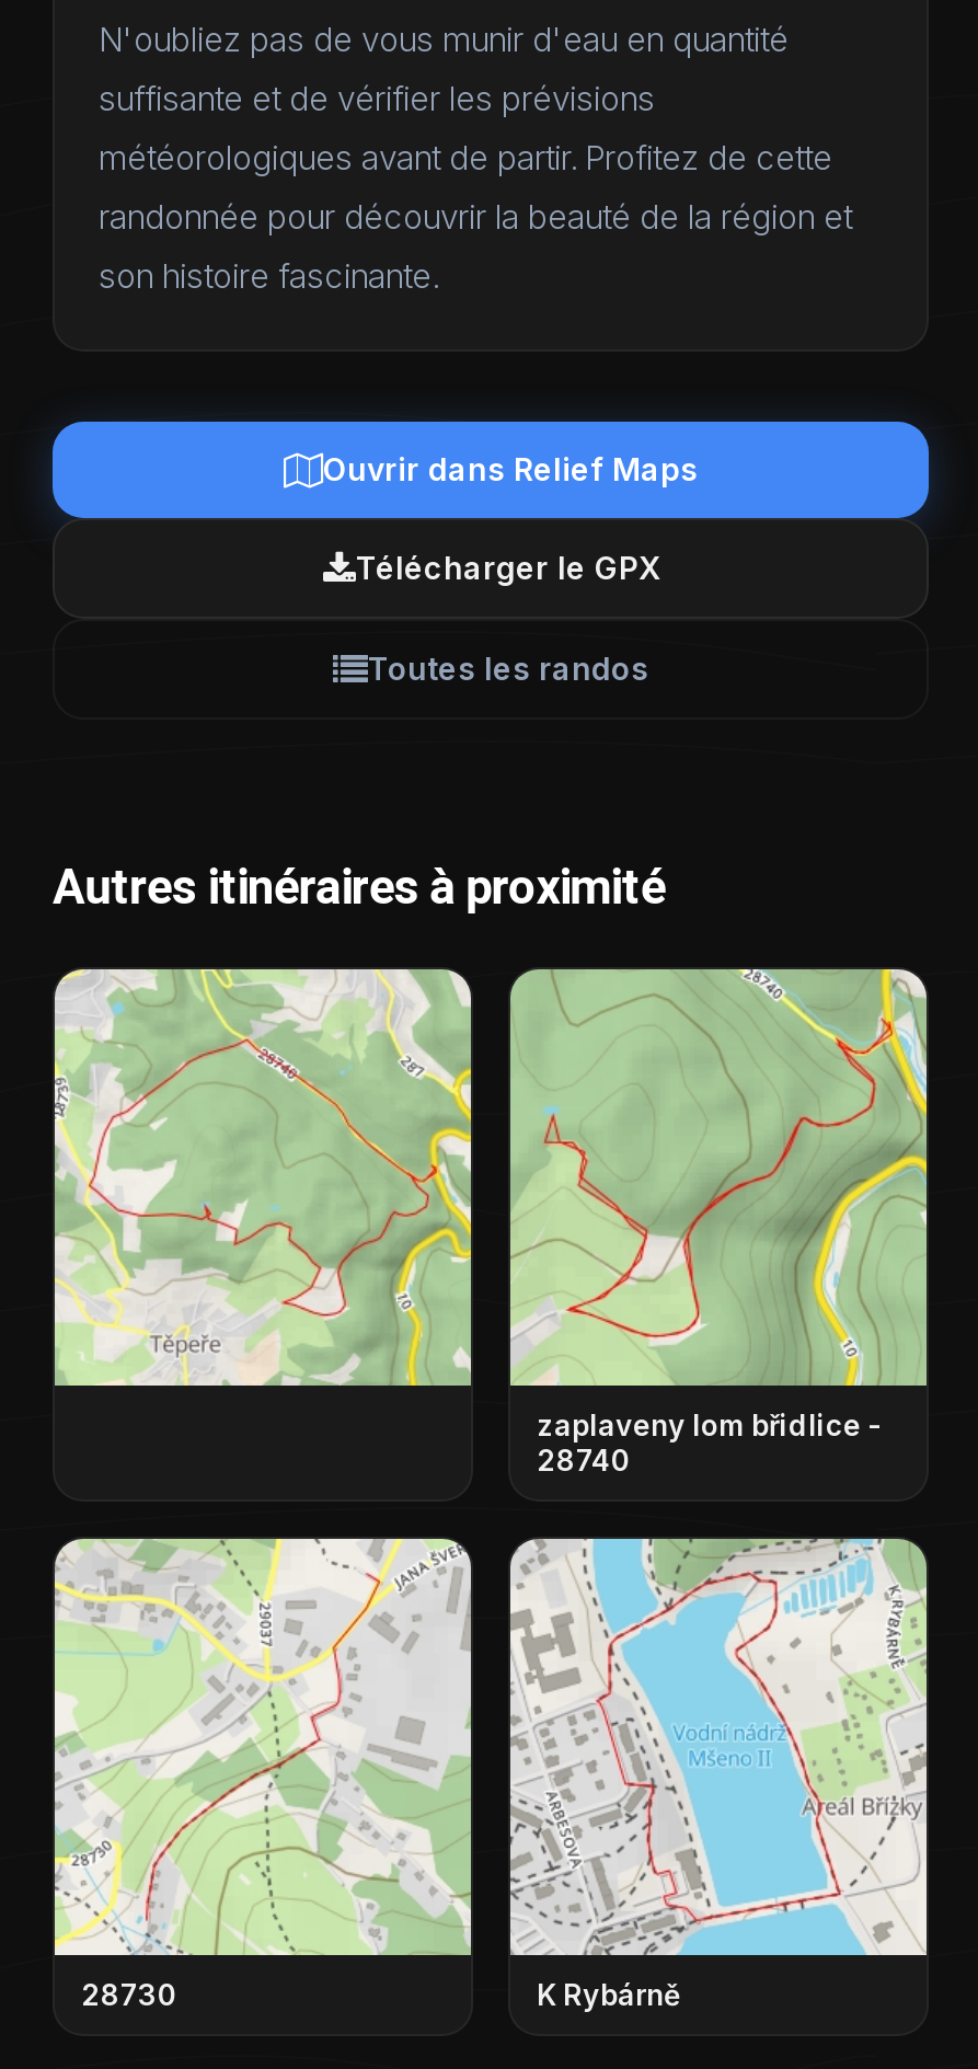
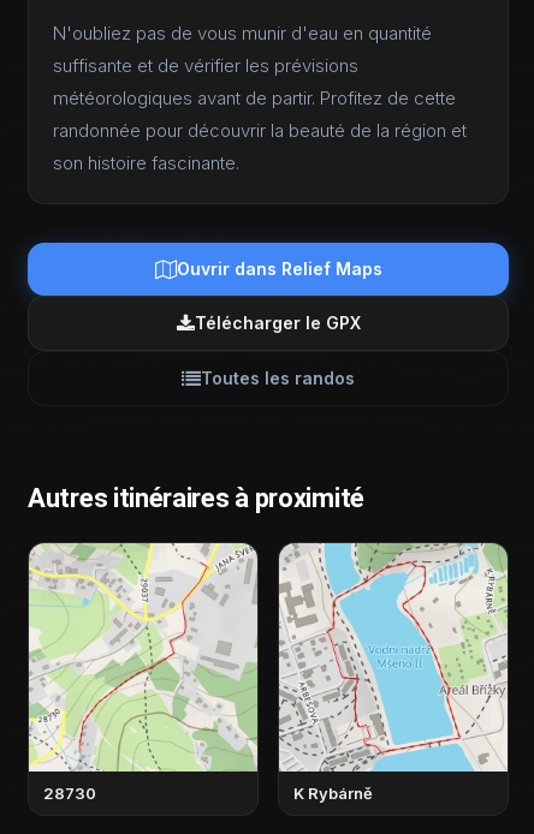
- [image]

- [image]
- zaplaveny lom břidlice -
- 28740
